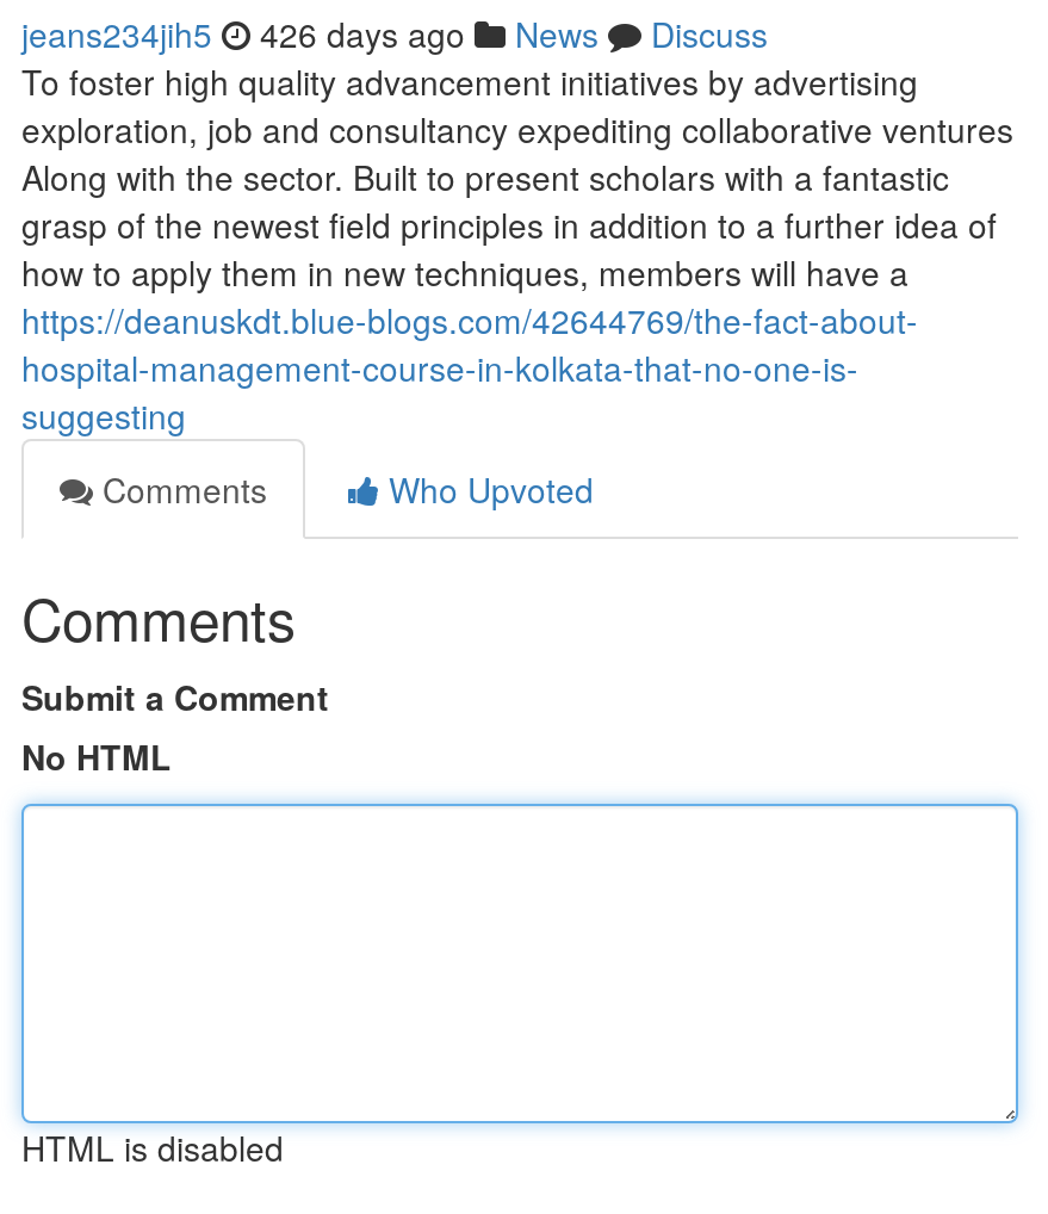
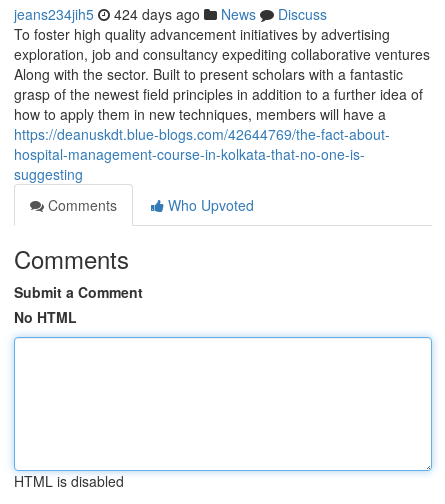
- jeans234jih5 426 days ago News Discuss
+ jeans234jih5 424 days ago News Discuss
